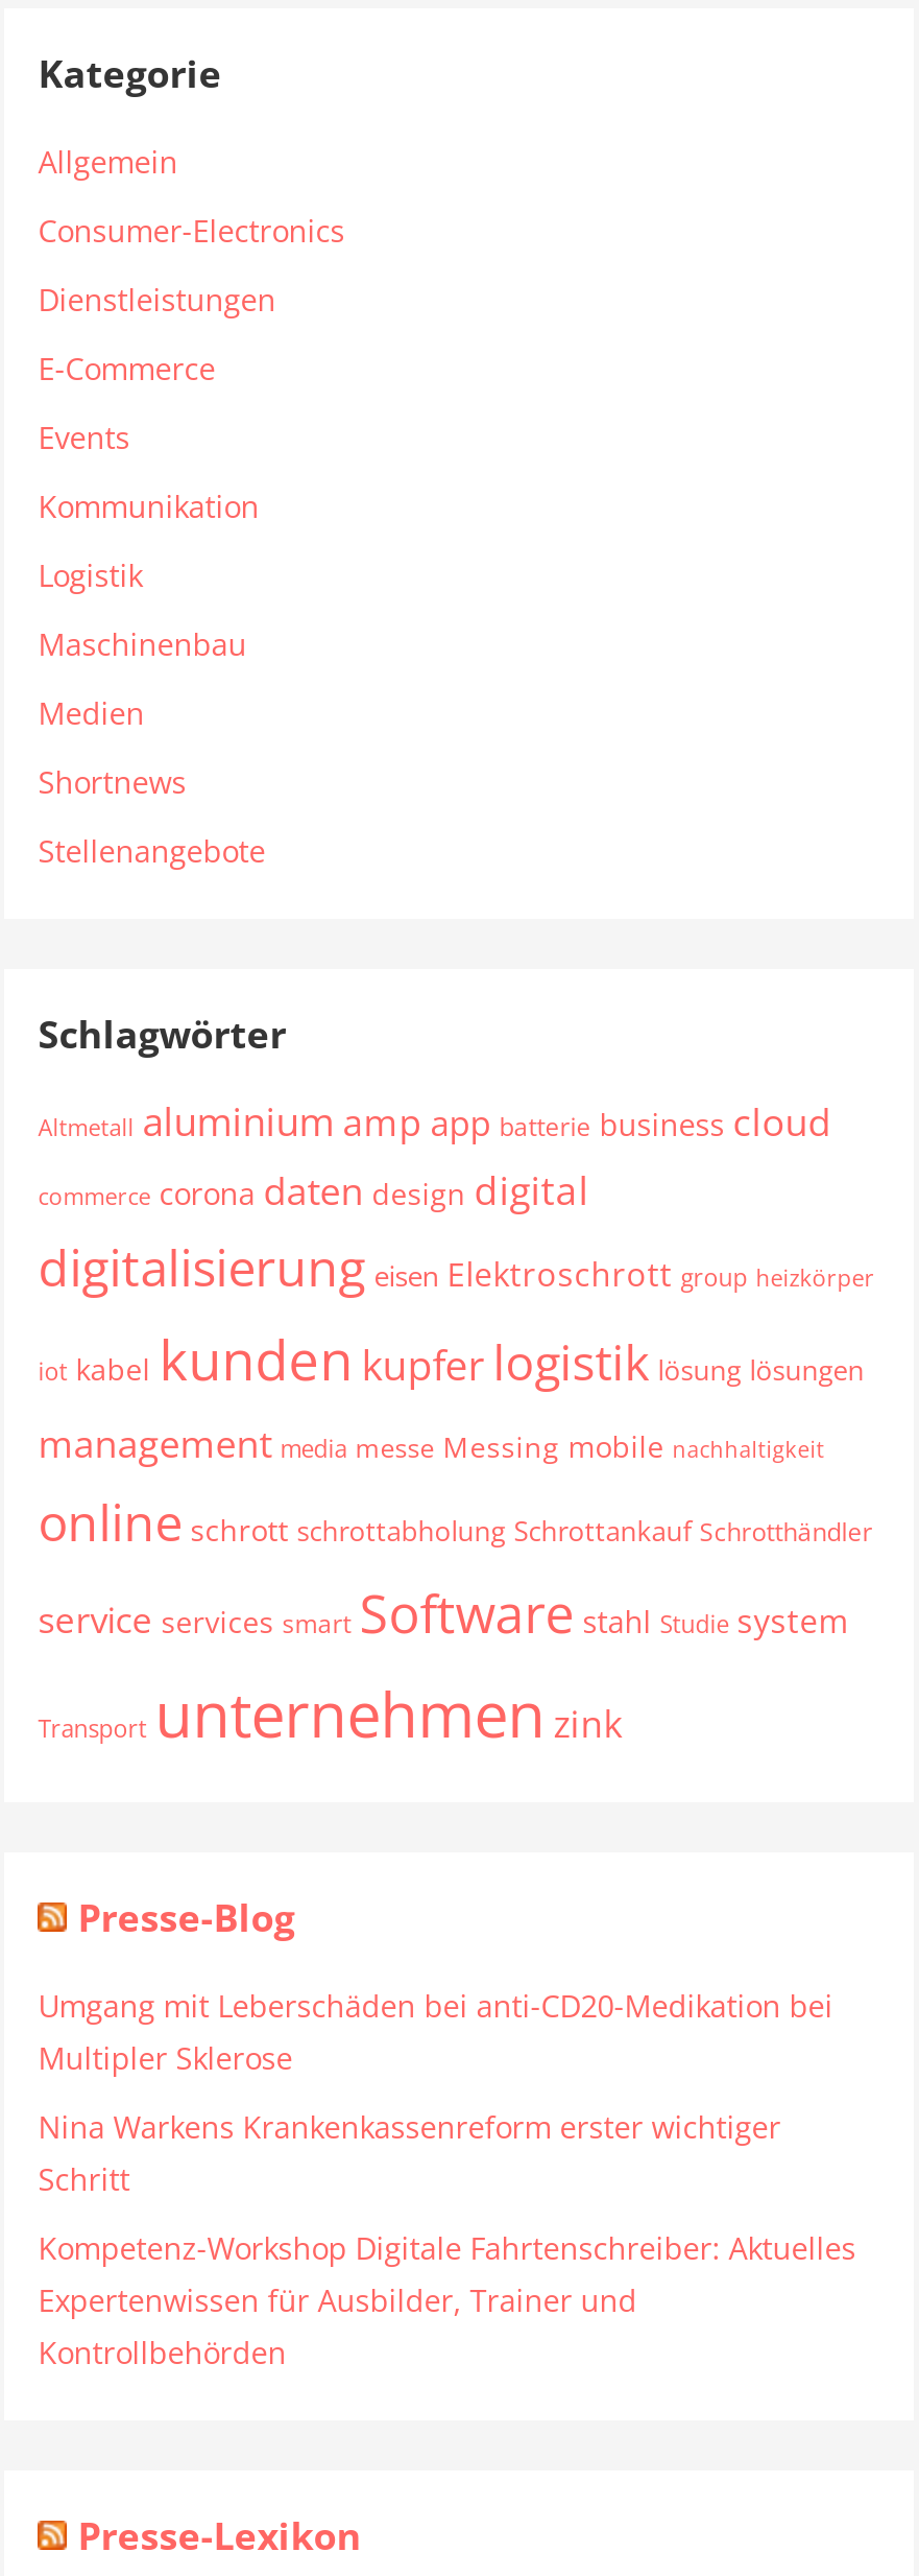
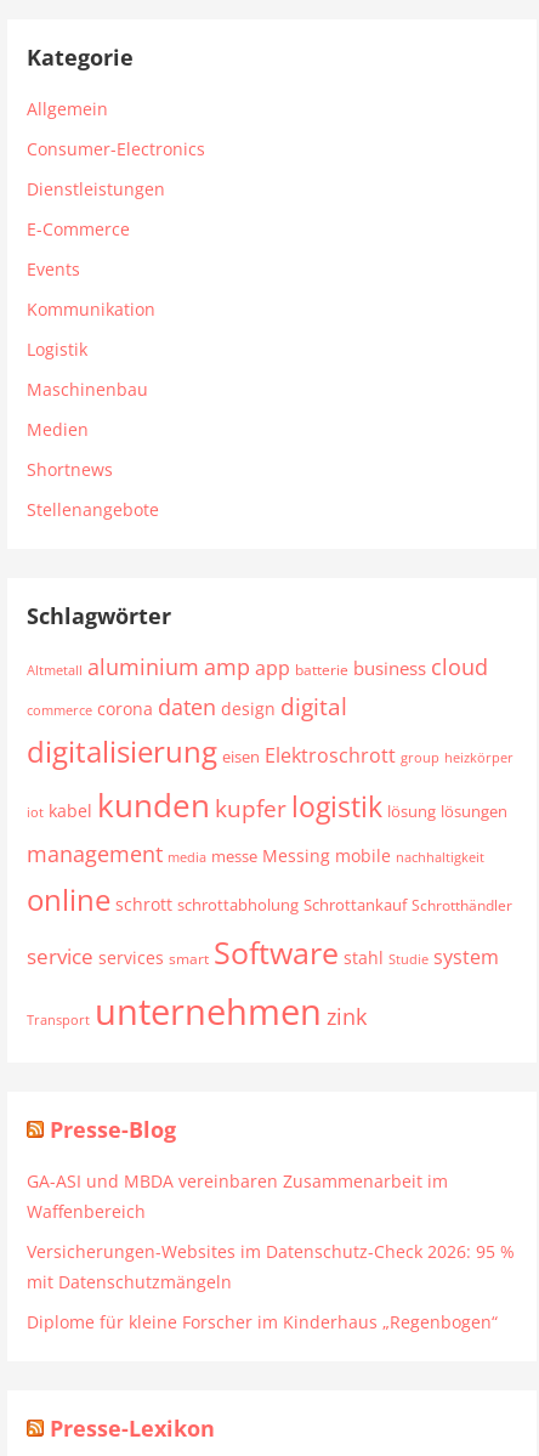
- Umgang mit Leberschäden bei anti-CD20-Medikation bei
- Multipler Sklerose
+ GA-ASI und MBDA vereinbaren Zusammenarbeit im
+ Waffenbereich

- Nina Warkens Krankenkassenreform erster wichtiger
- Schritt
+ Versicherungen-Websites im Datenschutz-Check 2026: 95 %
+ mit Datenschutzmängeln

- Kompetenz-Workshop Digitale Fahrtenschreiber: Aktuelles
- Expertenwissen für Ausbilder, Trainer und
- Kontrollbehörden
+ Diplome für kleine Forscher im Kinderhaus „Regenbogen“
